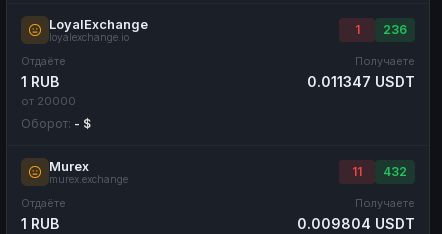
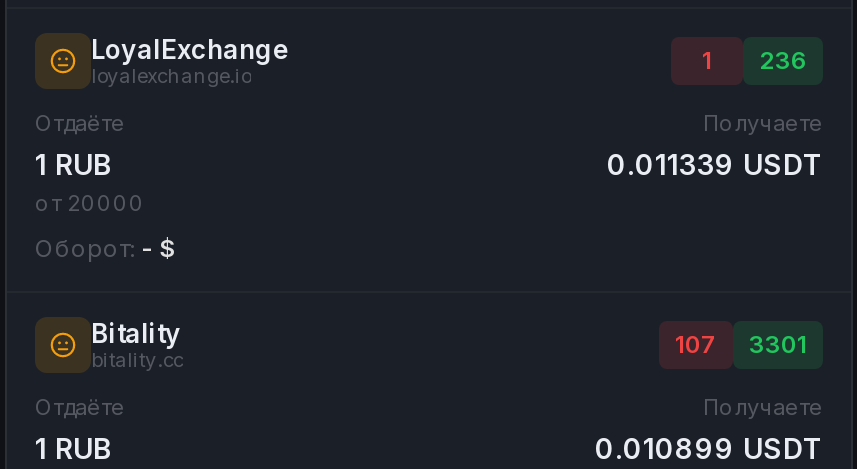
- 0.011347 USDT
+ 0.011339 USDT

- Murex
- murex.exchange
+ Bitality
+ bitality.cc

- 11
- 432
+ 107
+ 3301

- 0.009804 USDT
+ 0.010899 USDT
